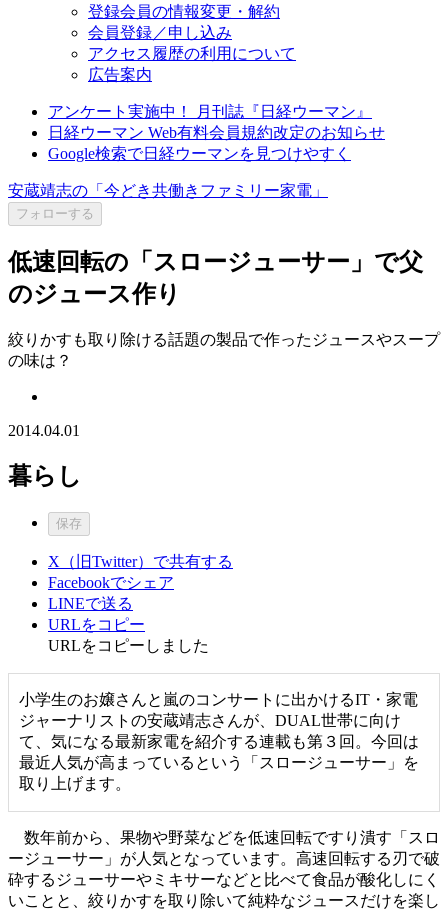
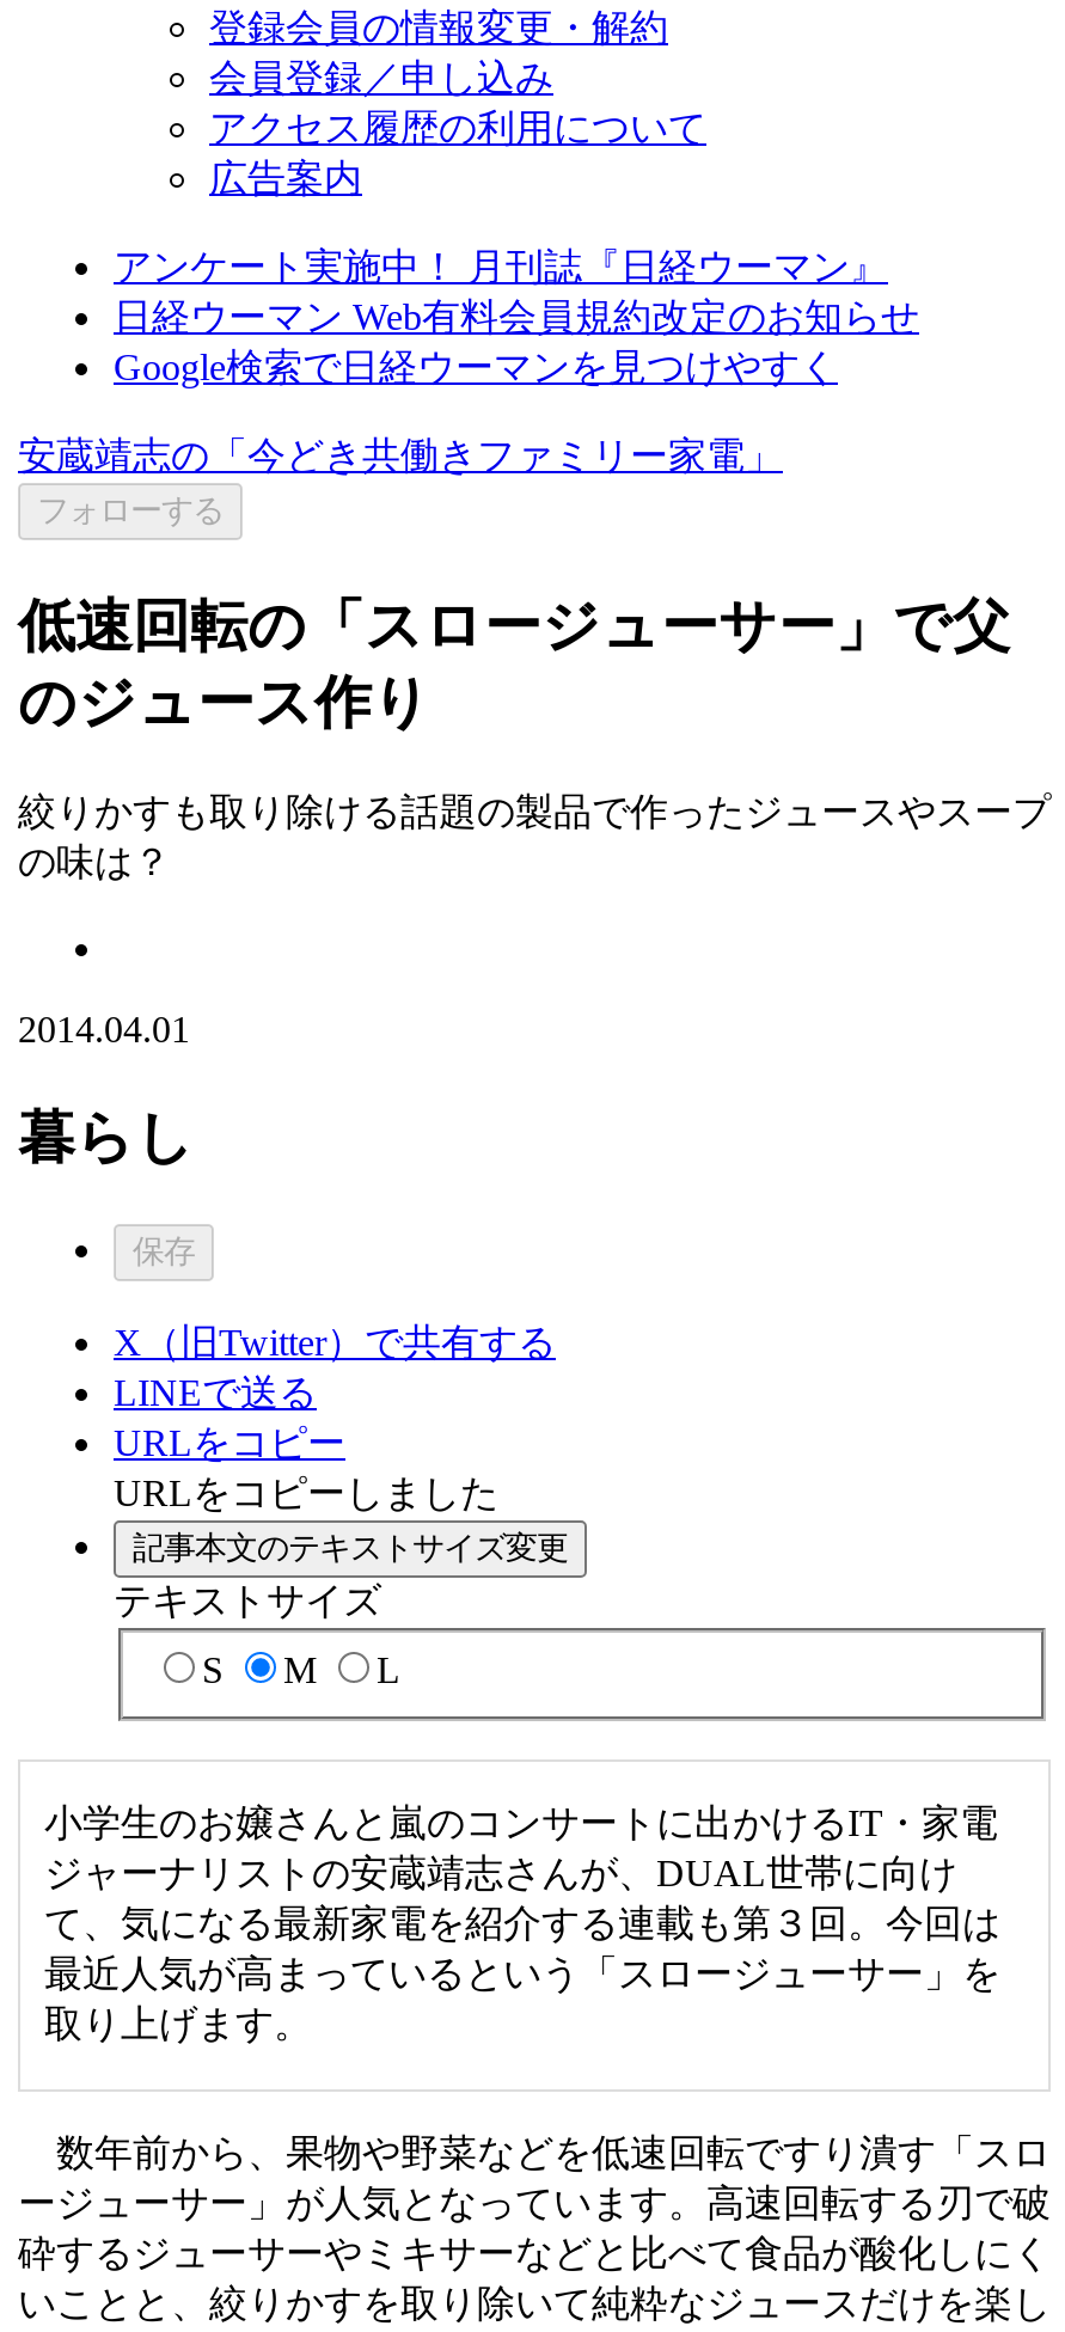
- Facebookでシェア

moved up: LINEで送る | URLをコピー | URLをコピーしました

+ 記事本文のテキストサイズ変更
+ テキストサイズ
+ S
+ M
+ L
